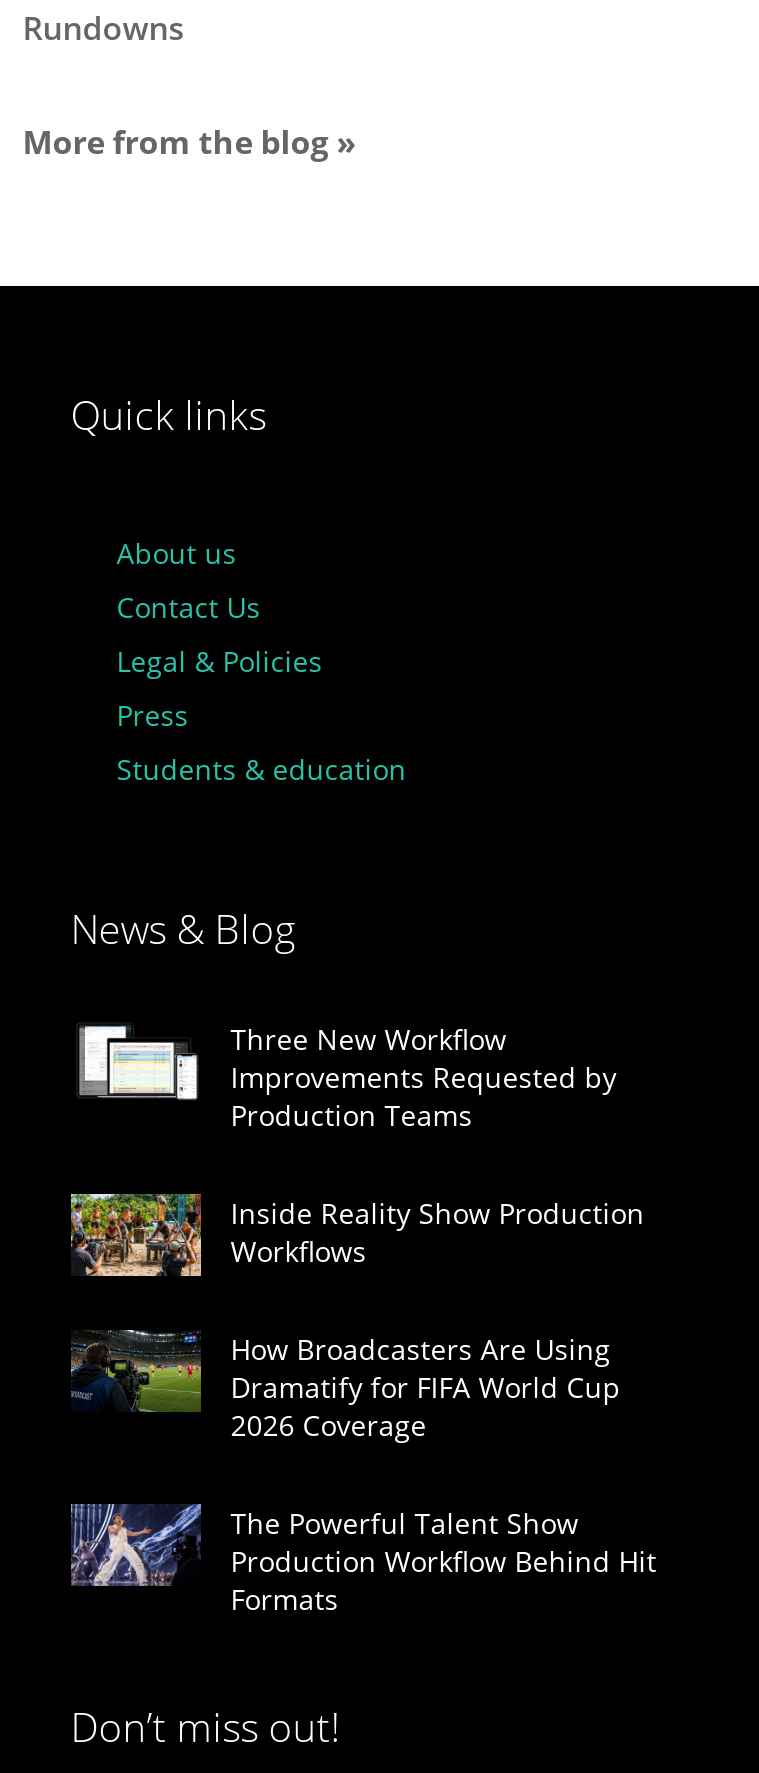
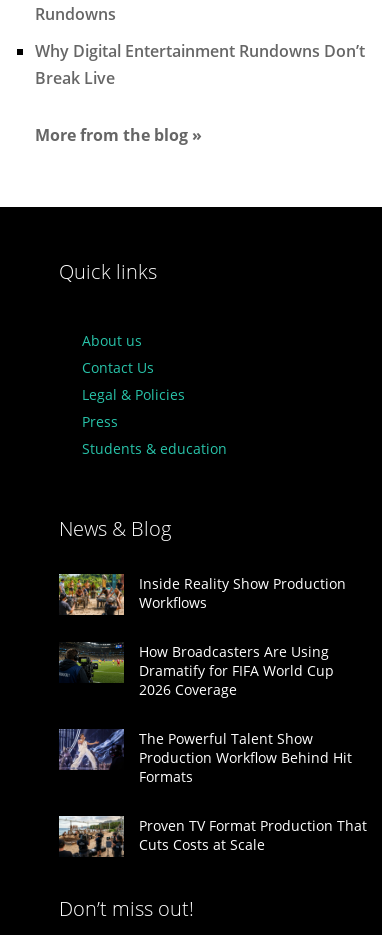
+ Why Digital Entertainment Rundowns Don’t
+ Break Live

moved down: More from the blog » | Quick links | About us | Contact Us | Legal & Policies | Press | Students & education | News & Blog

- [image]
- Three New Workflow
- Improvements Requested by
- Production Teams

moved up: [image] | Inside Reality Show Production | Workflows | ... | Production Workflow Behind Hit | Formats

+ [image]
+ Proven TV Format Production That
+ Cuts Costs at Scale
